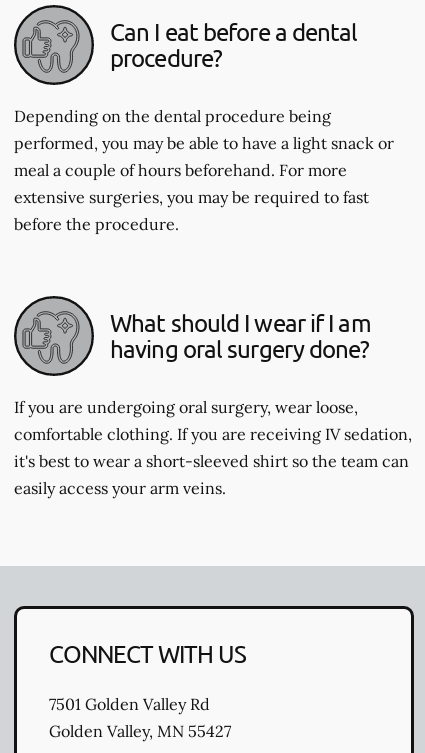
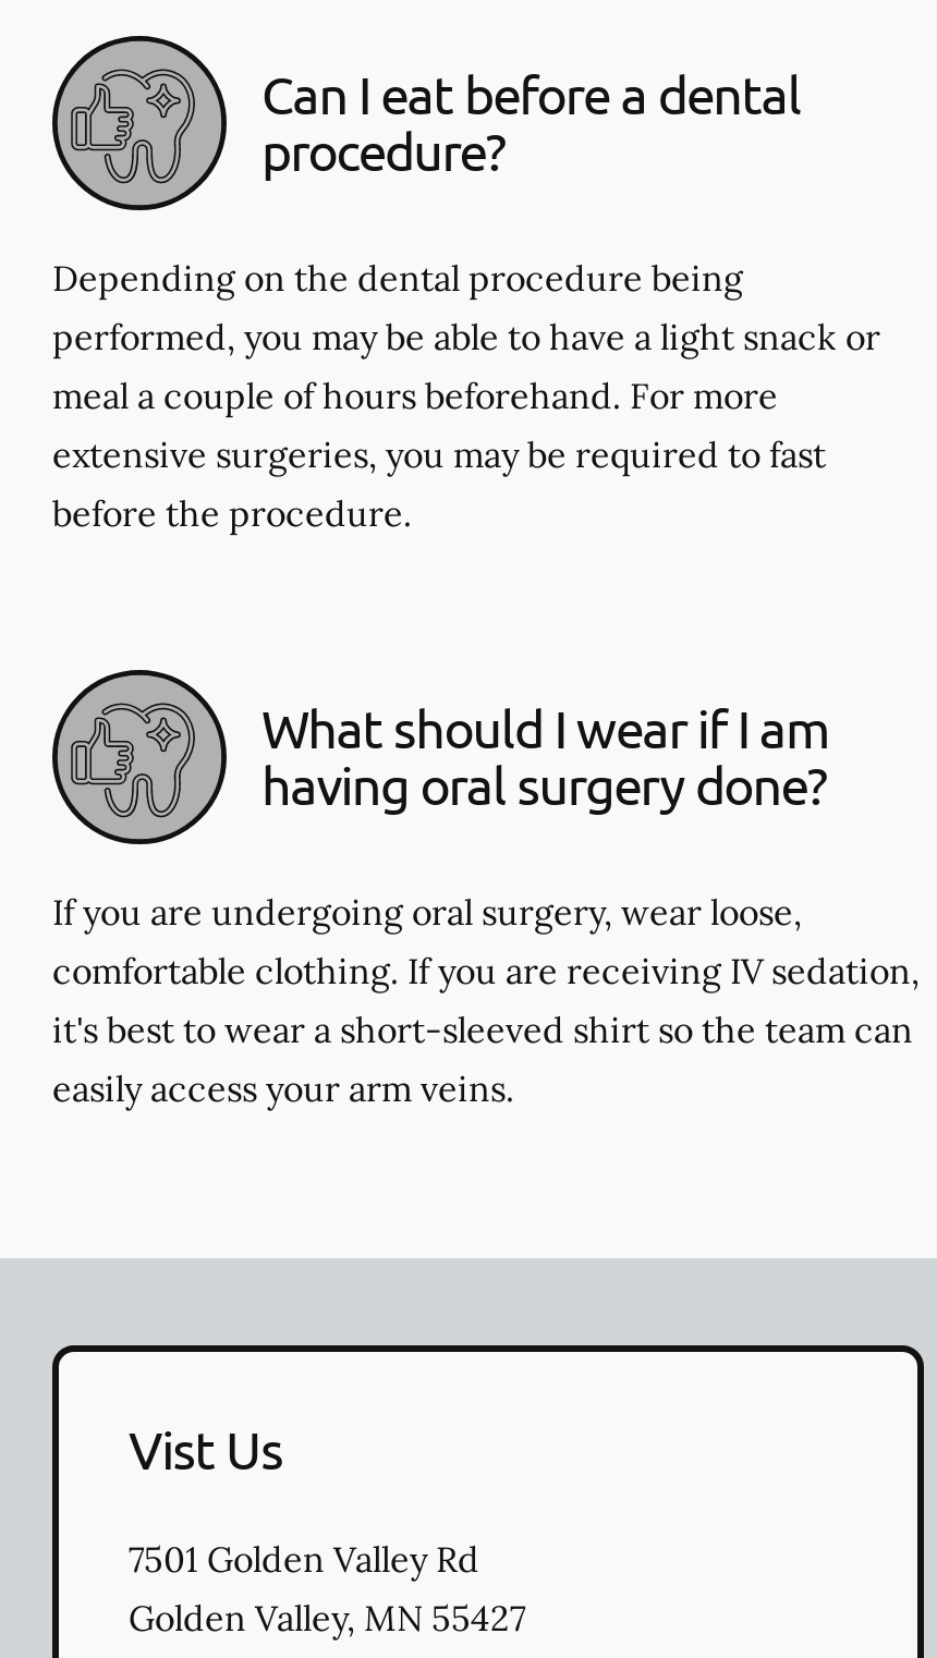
- CONNECT WITH US
+ Vist Us
